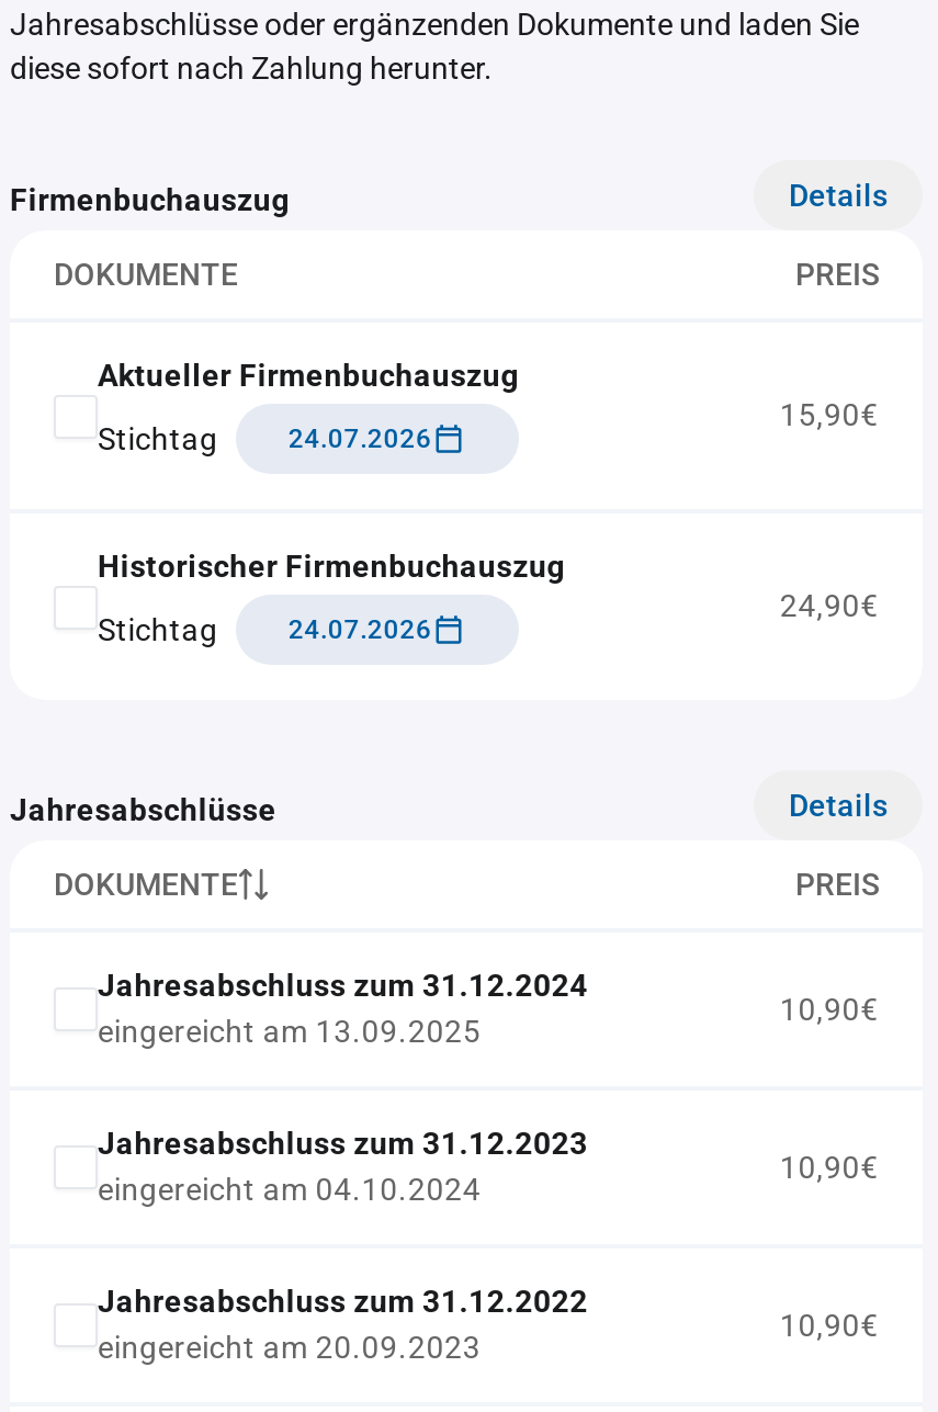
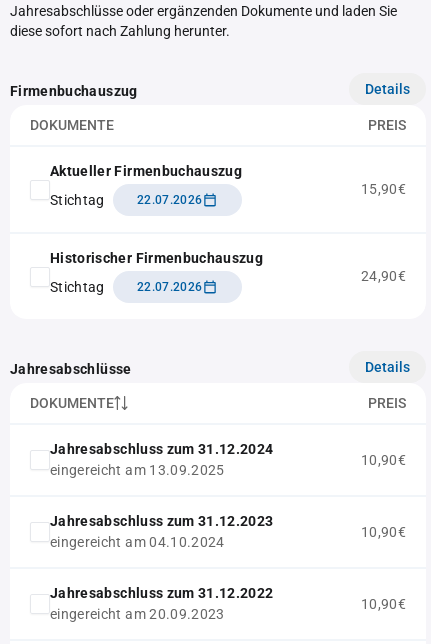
- 24.07.2026
+ 22.07.2026

- 24.07.2026
+ 22.07.2026
